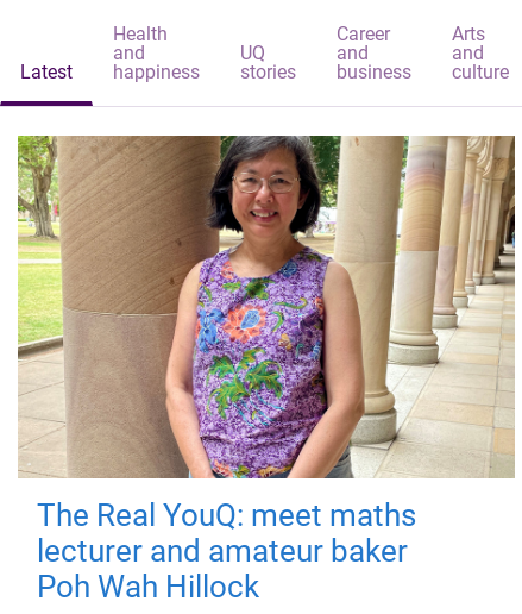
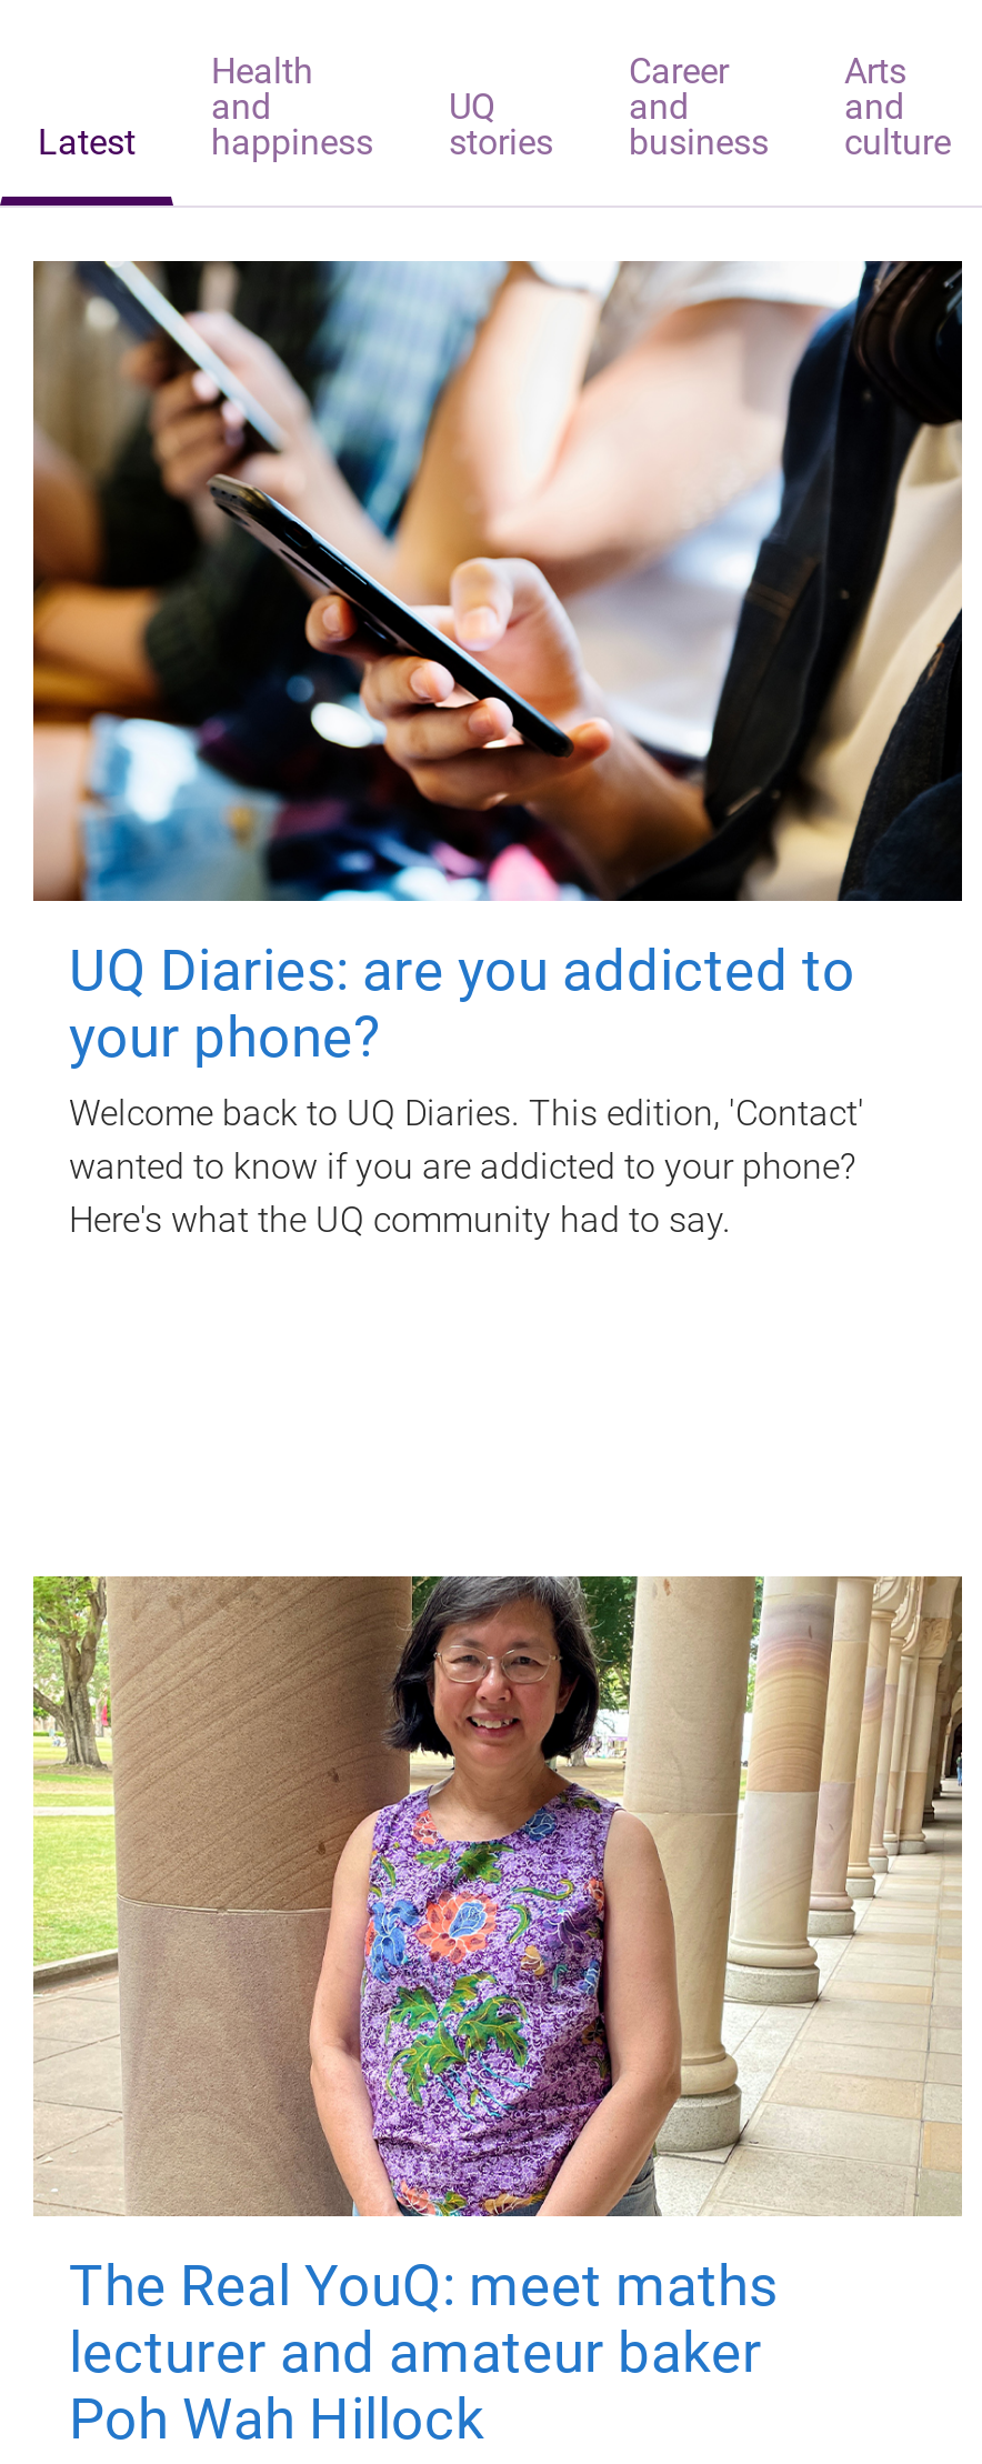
+ [image]
+ UQ Diaries: are you addicted to
+ your phone?
+ Welcome back to UQ Diaries. This edition, 'Contact'
+ wanted to know if you are addicted to your phone?
+ Here's what the UQ community had to say.
